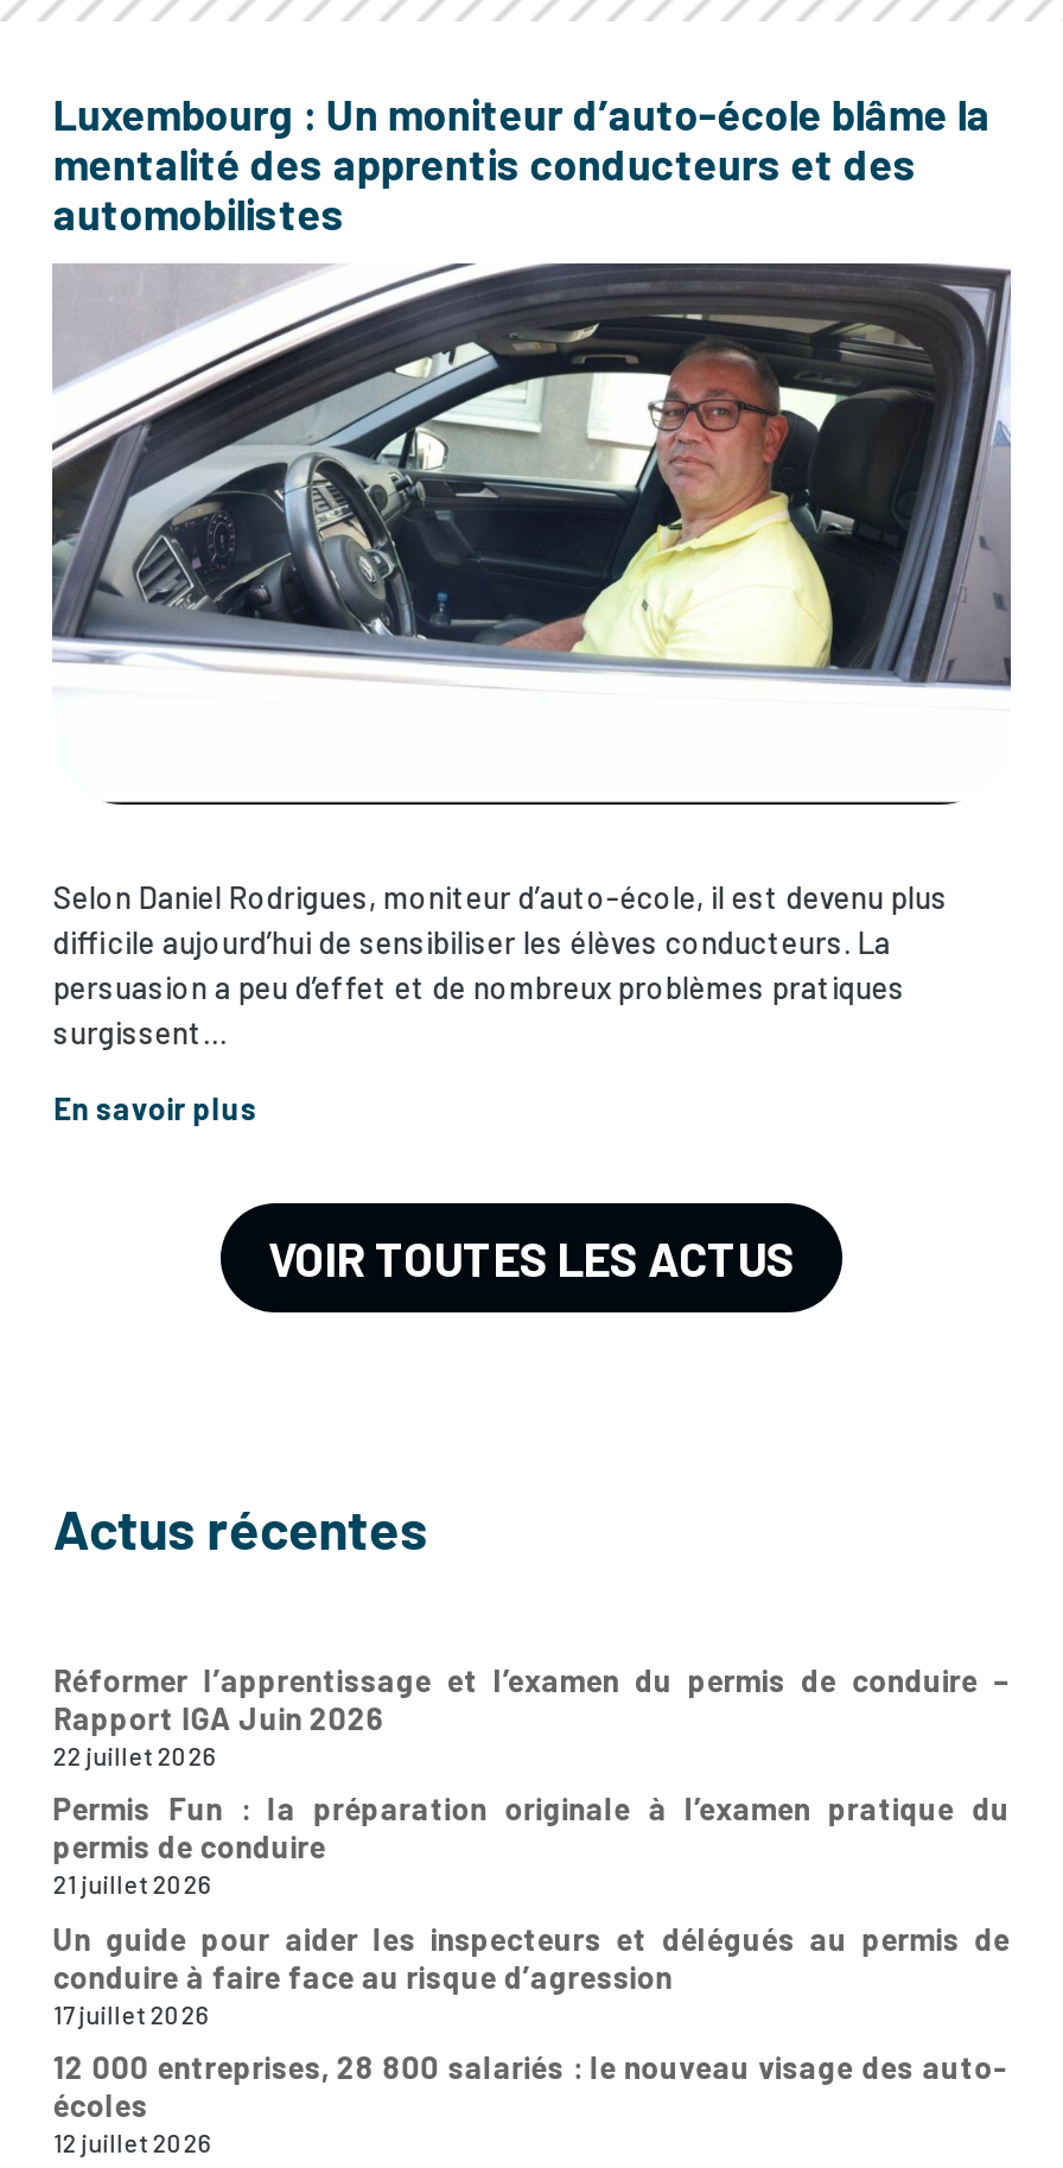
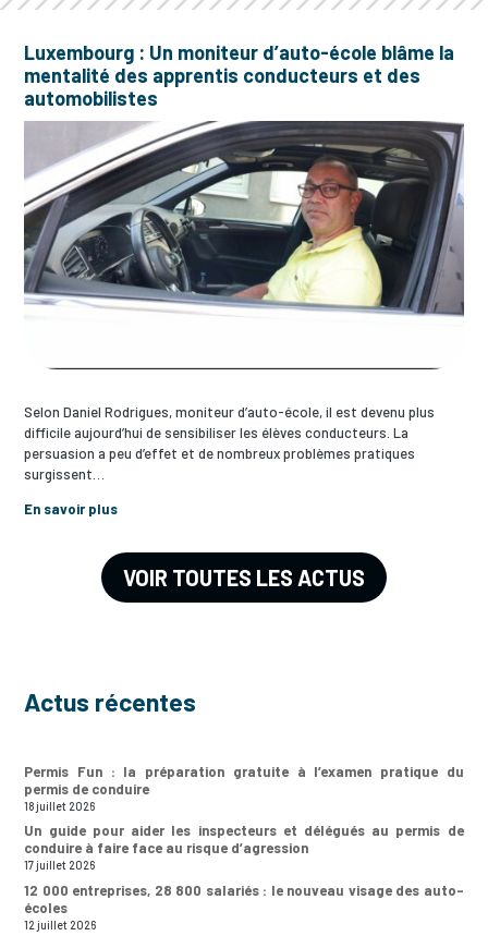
- Réformer l’apprentissage et l’examen du permis de conduire –
- Rapport IGA Juin 2026
- 22 juillet 2026
- Permis Fun : la préparation originale à l’examen pratique du
+ Permis Fun : la préparation gratuite à l’examen pratique du

- 21 juillet 2026
+ 18 juillet 2026
